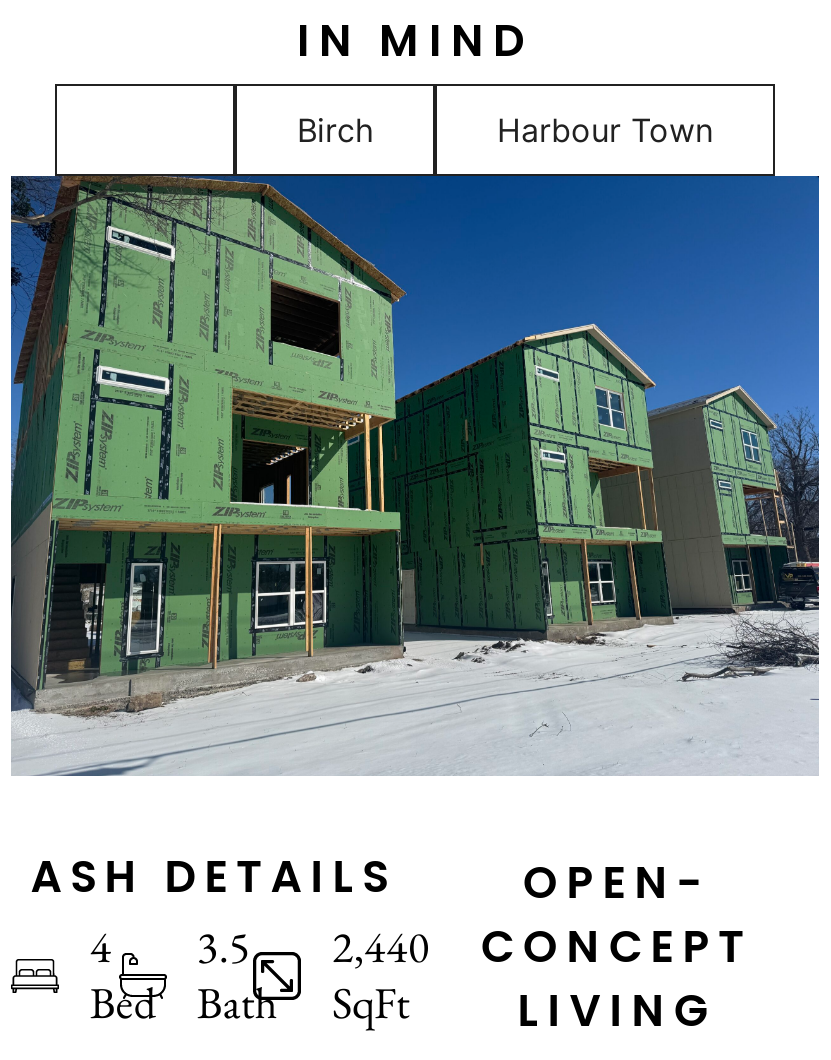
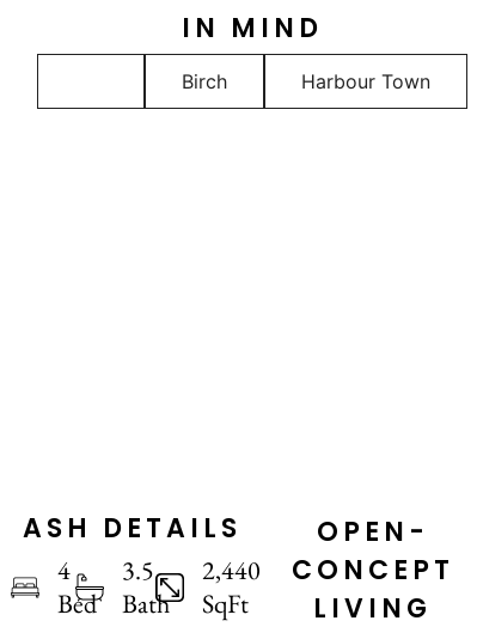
- [image]
